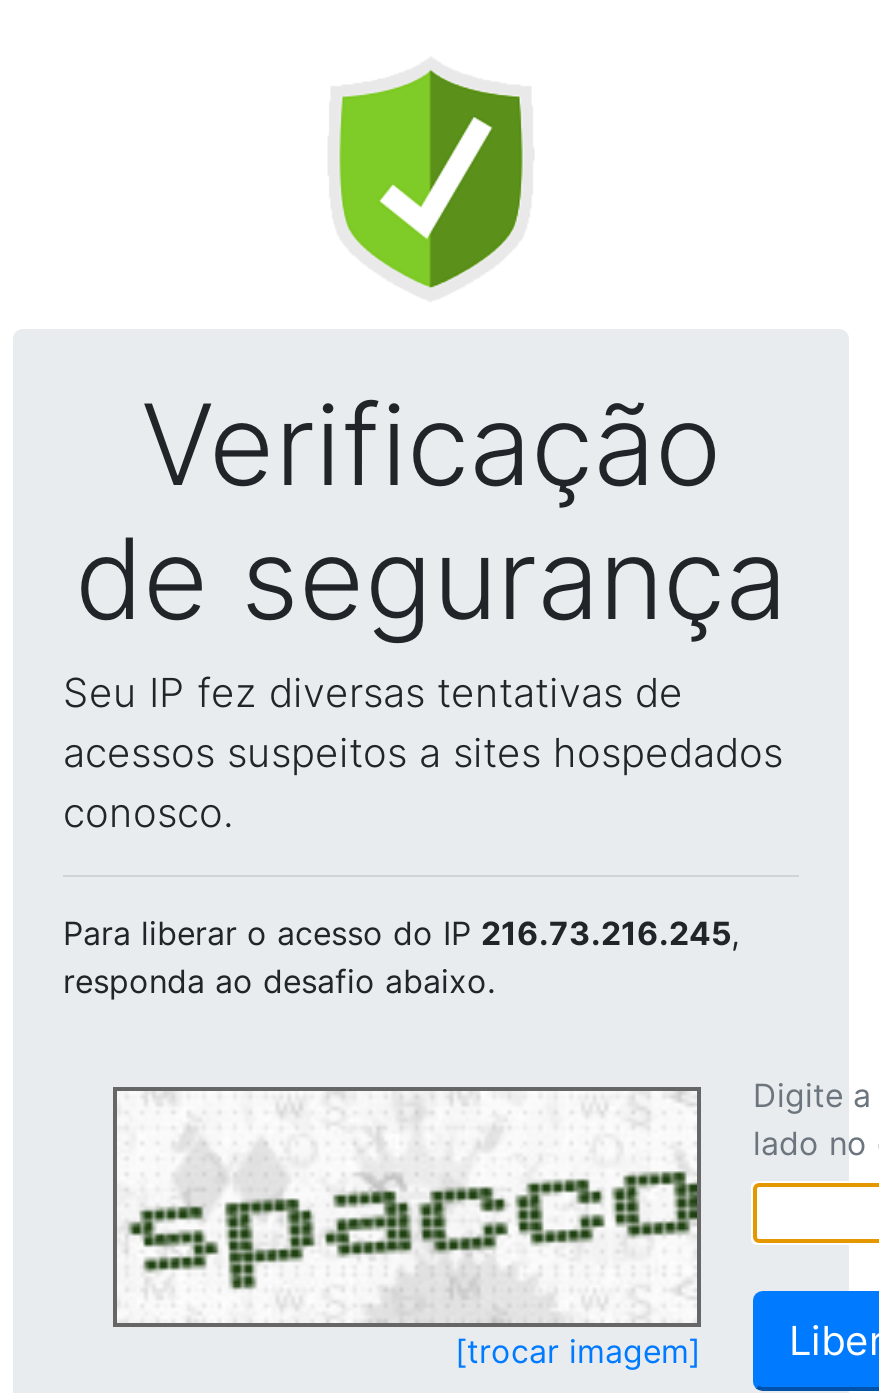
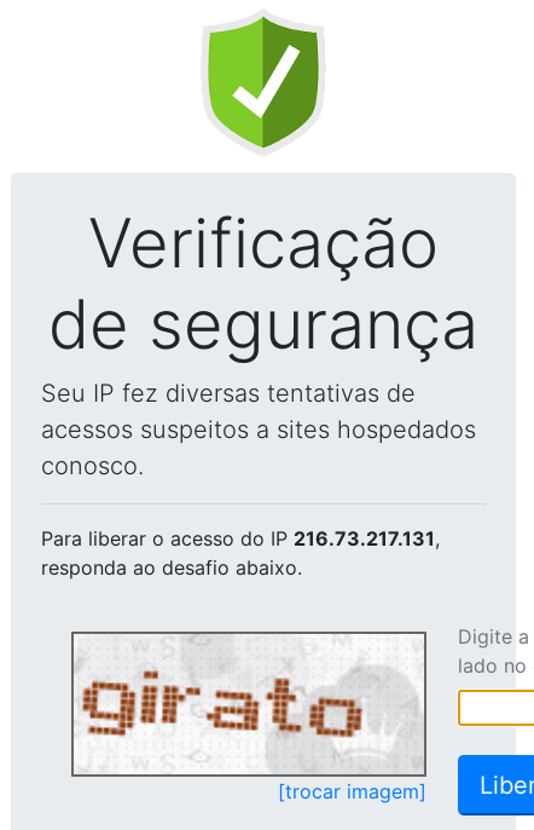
- Para liberar o acesso do IP 216.73.216.245,
+ Para liberar o acesso do IP 216.73.217.131,

- [image]
+ [image]
